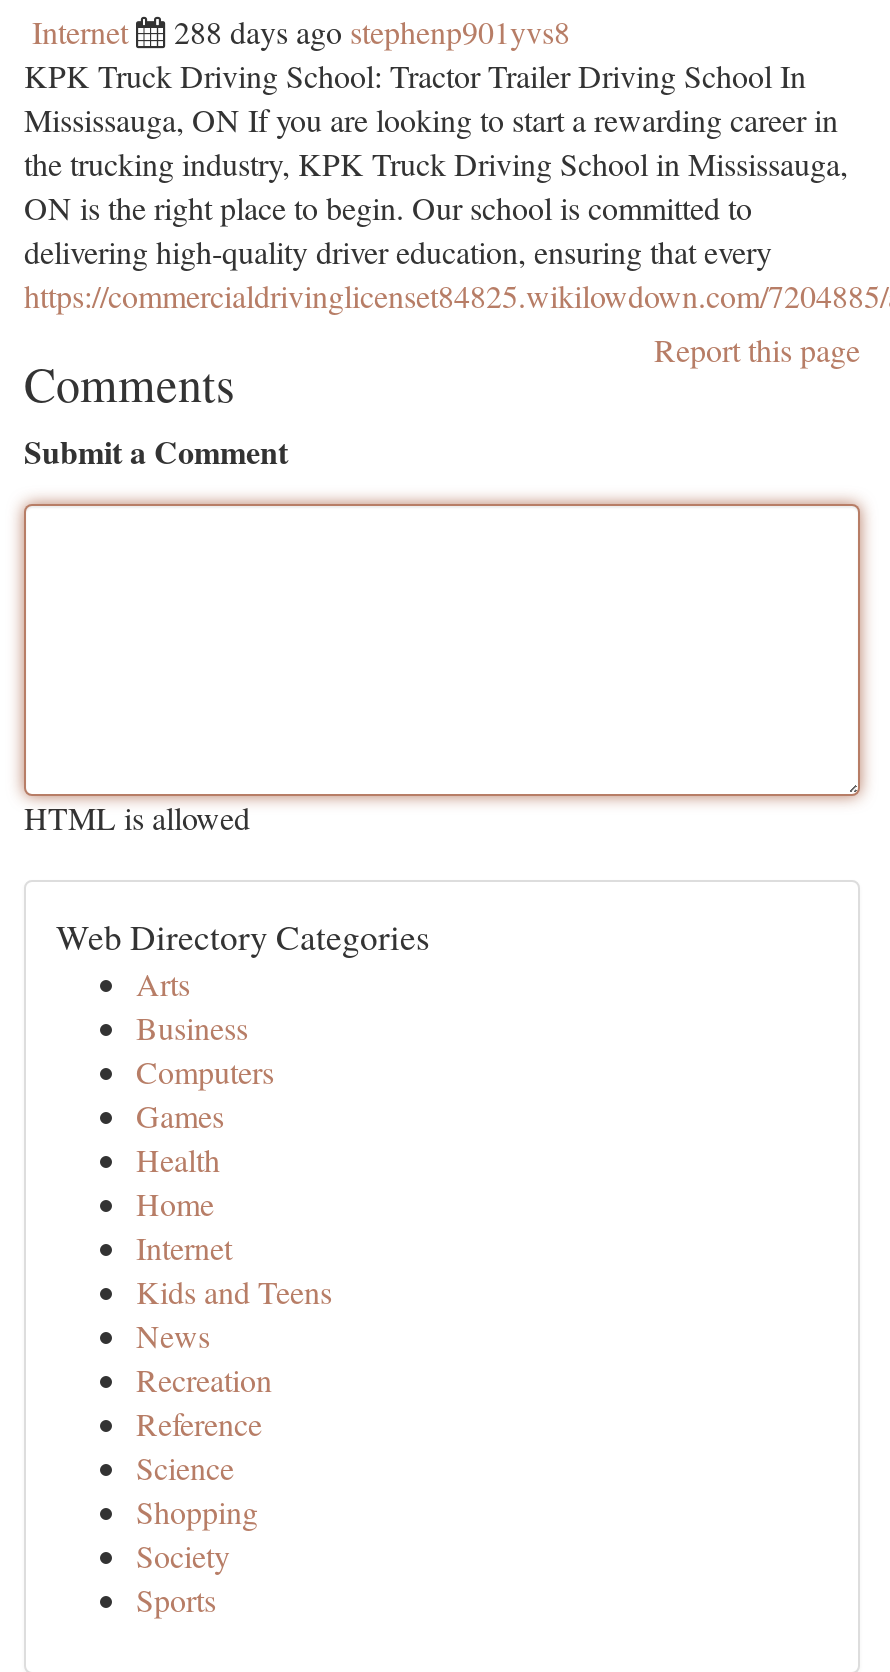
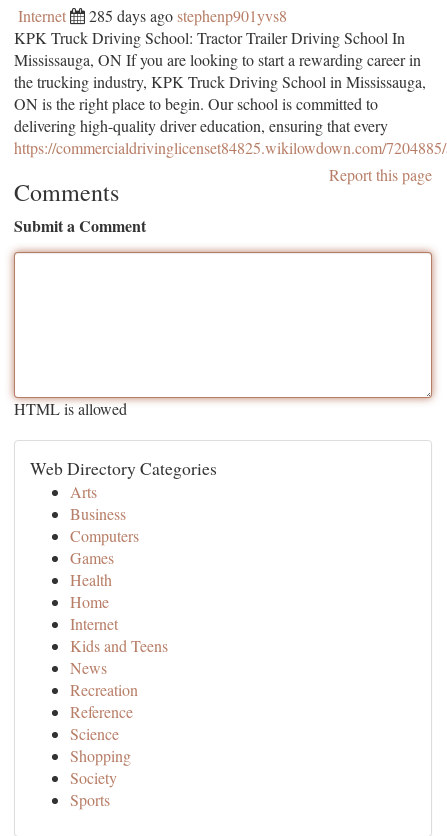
- 288 days ago stephenp901yvs8
+ 285 days ago stephenp901yvs8
